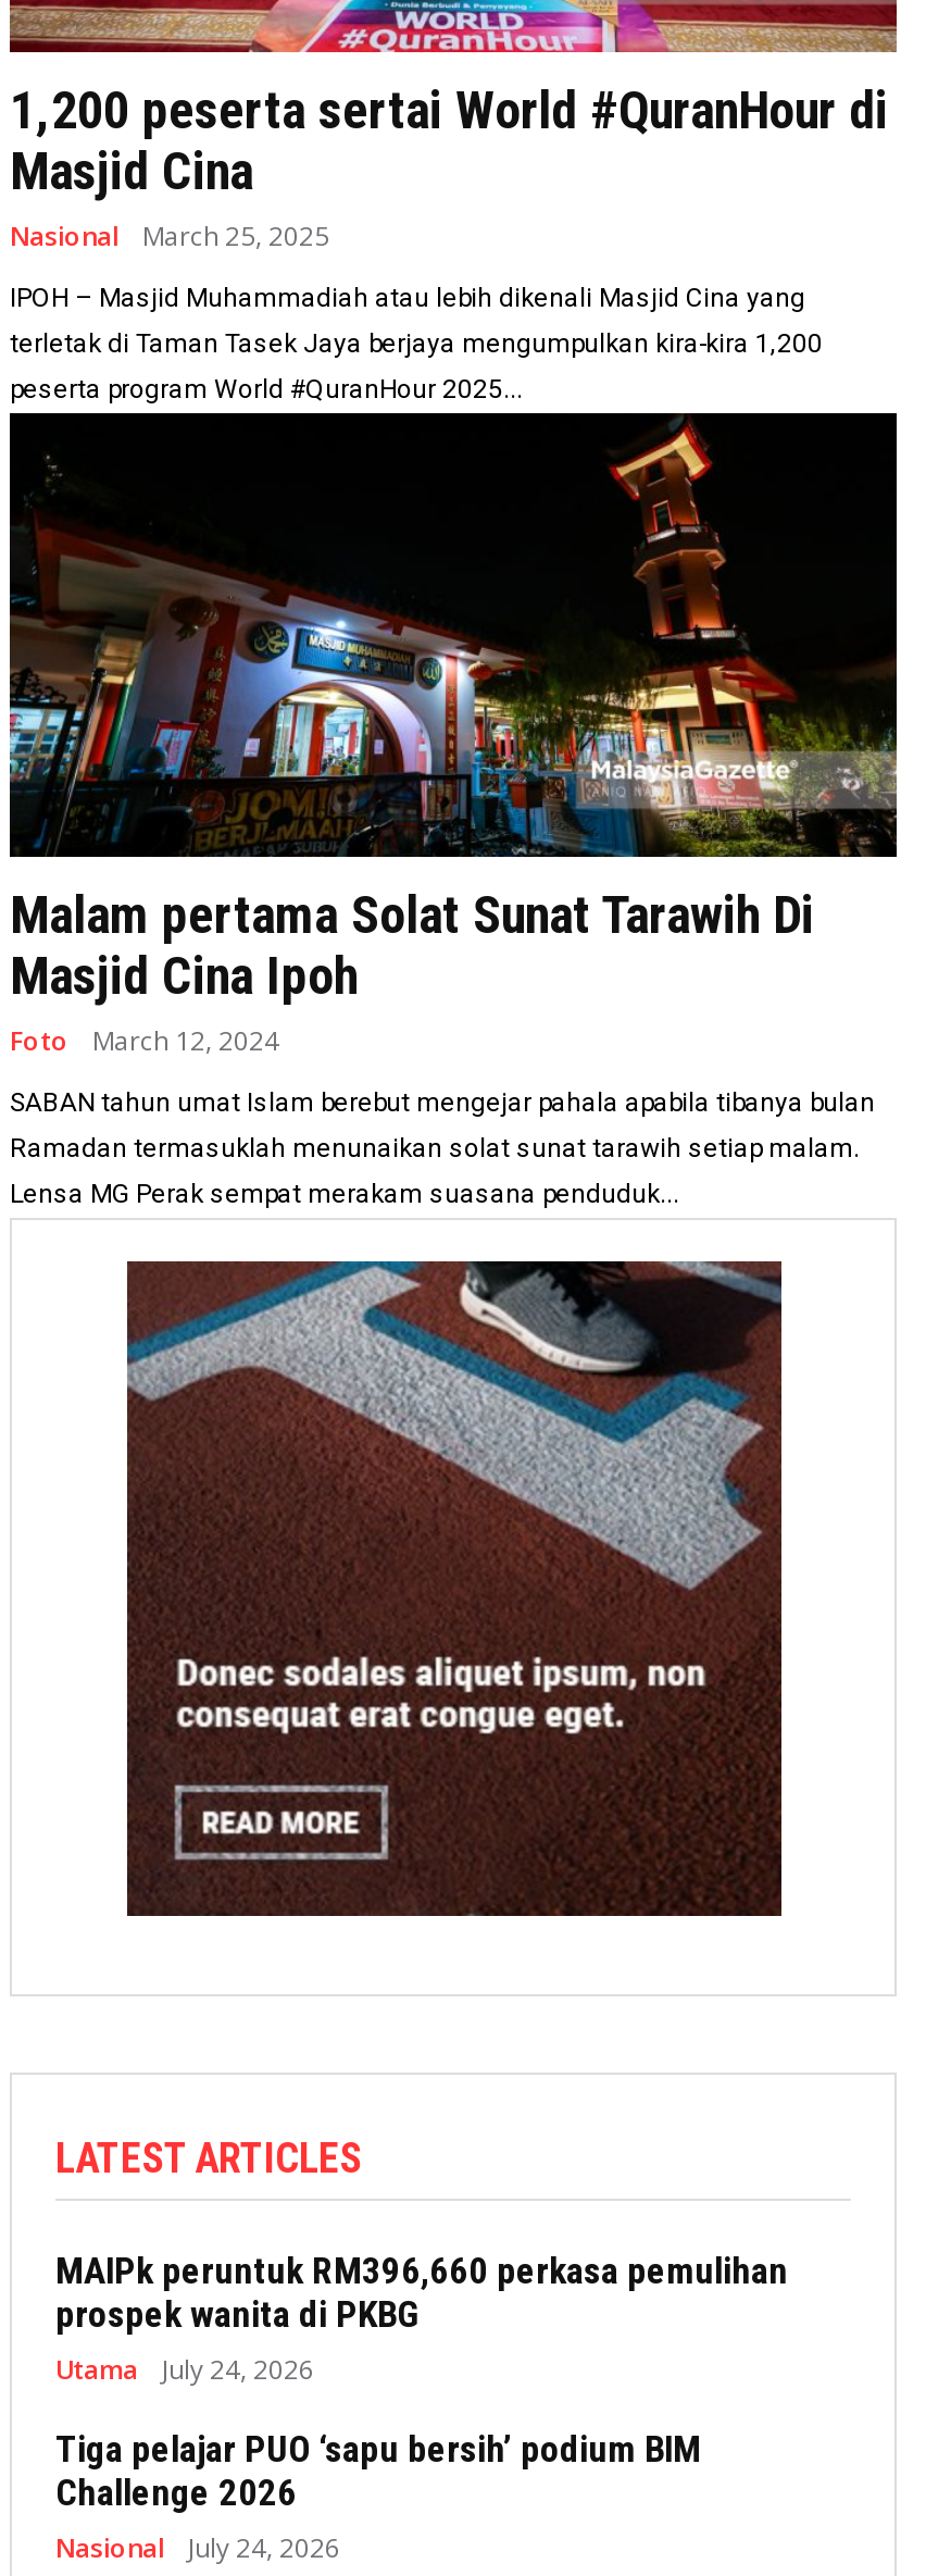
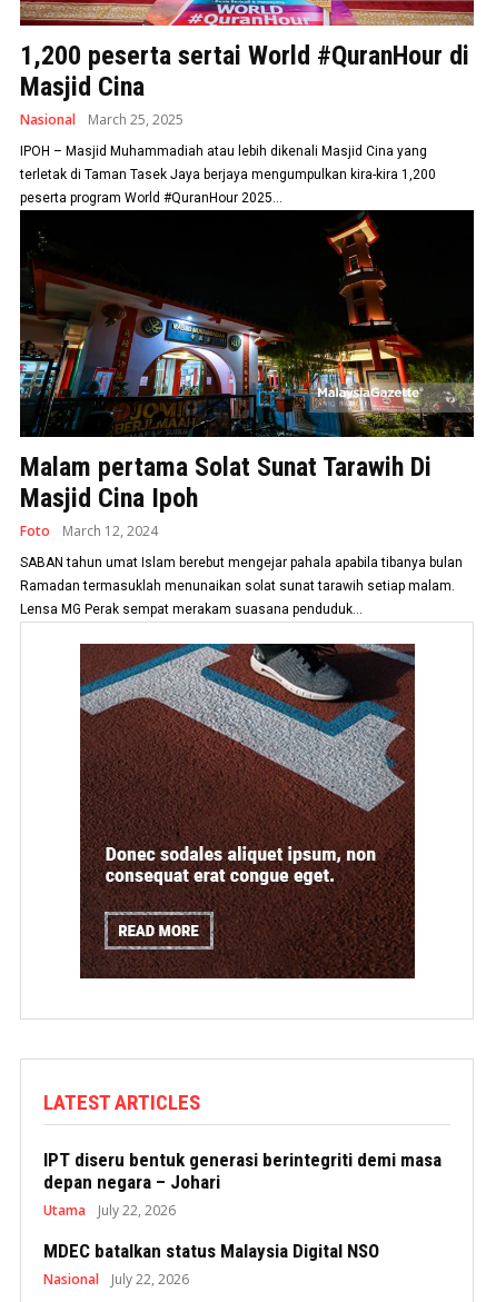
- MAIPk peruntuk RM396,660 perkasa pemulihan
- prospek wanita di PKBG
+ IPT diseru bentuk generasi berintegriti demi masa
+ depan negara – Johari

- Utama July 24, 2026
+ Utama July 22, 2026

- Tiga pelajar PUO ‘sapu bersih’ podium BIM
- Challenge 2026
+ MDEC batalkan status Malaysia Digital NSO

- Nasional July 24, 2026
+ Nasional July 22, 2026
